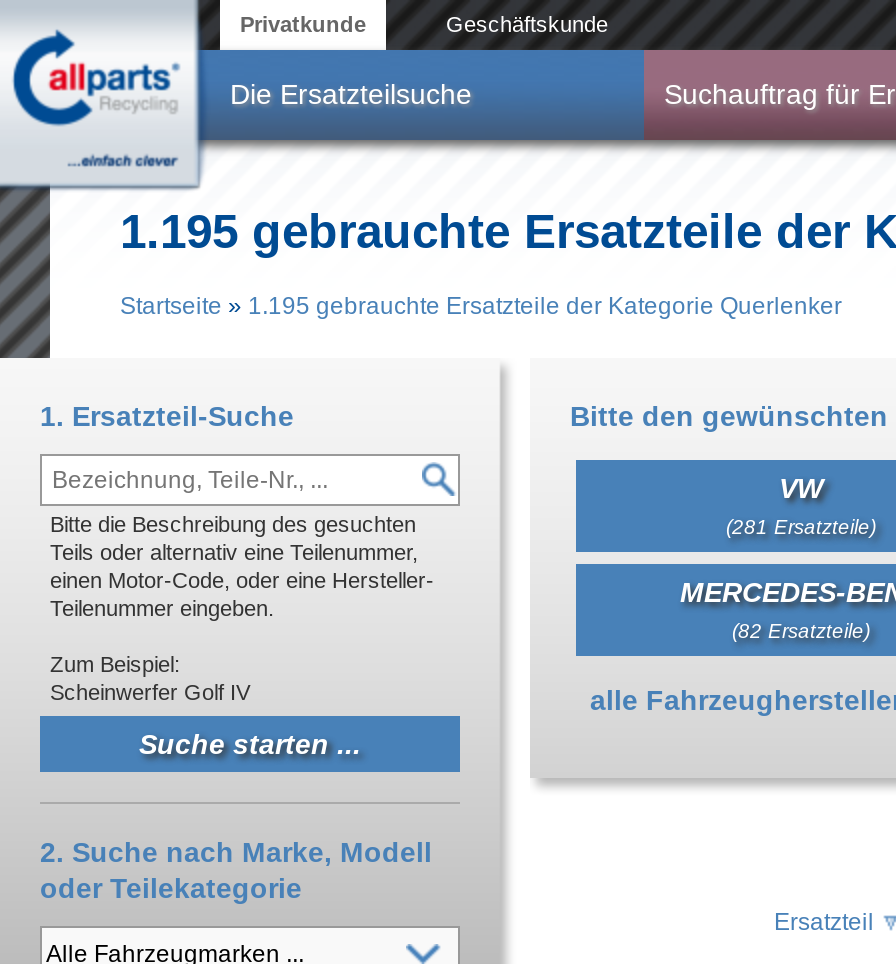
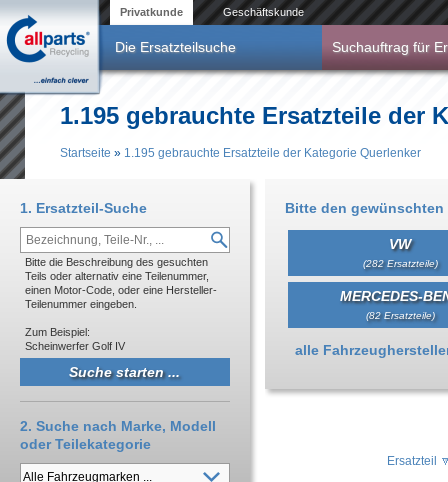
- (281 Ersatzteile)
+ (282 Ersatzteile)
